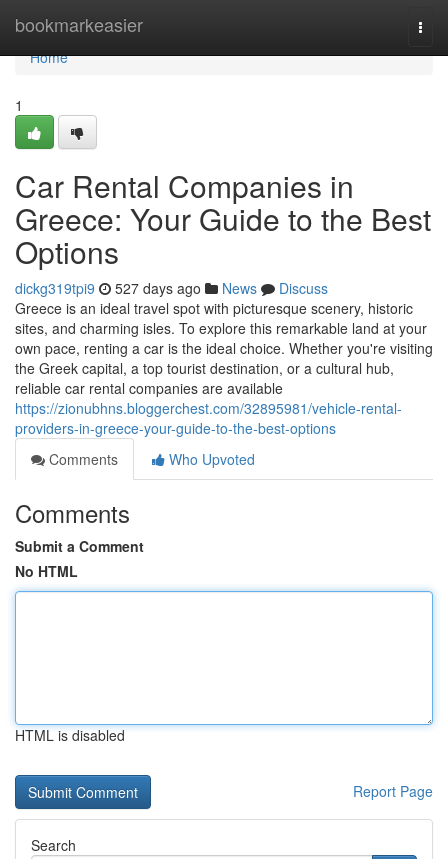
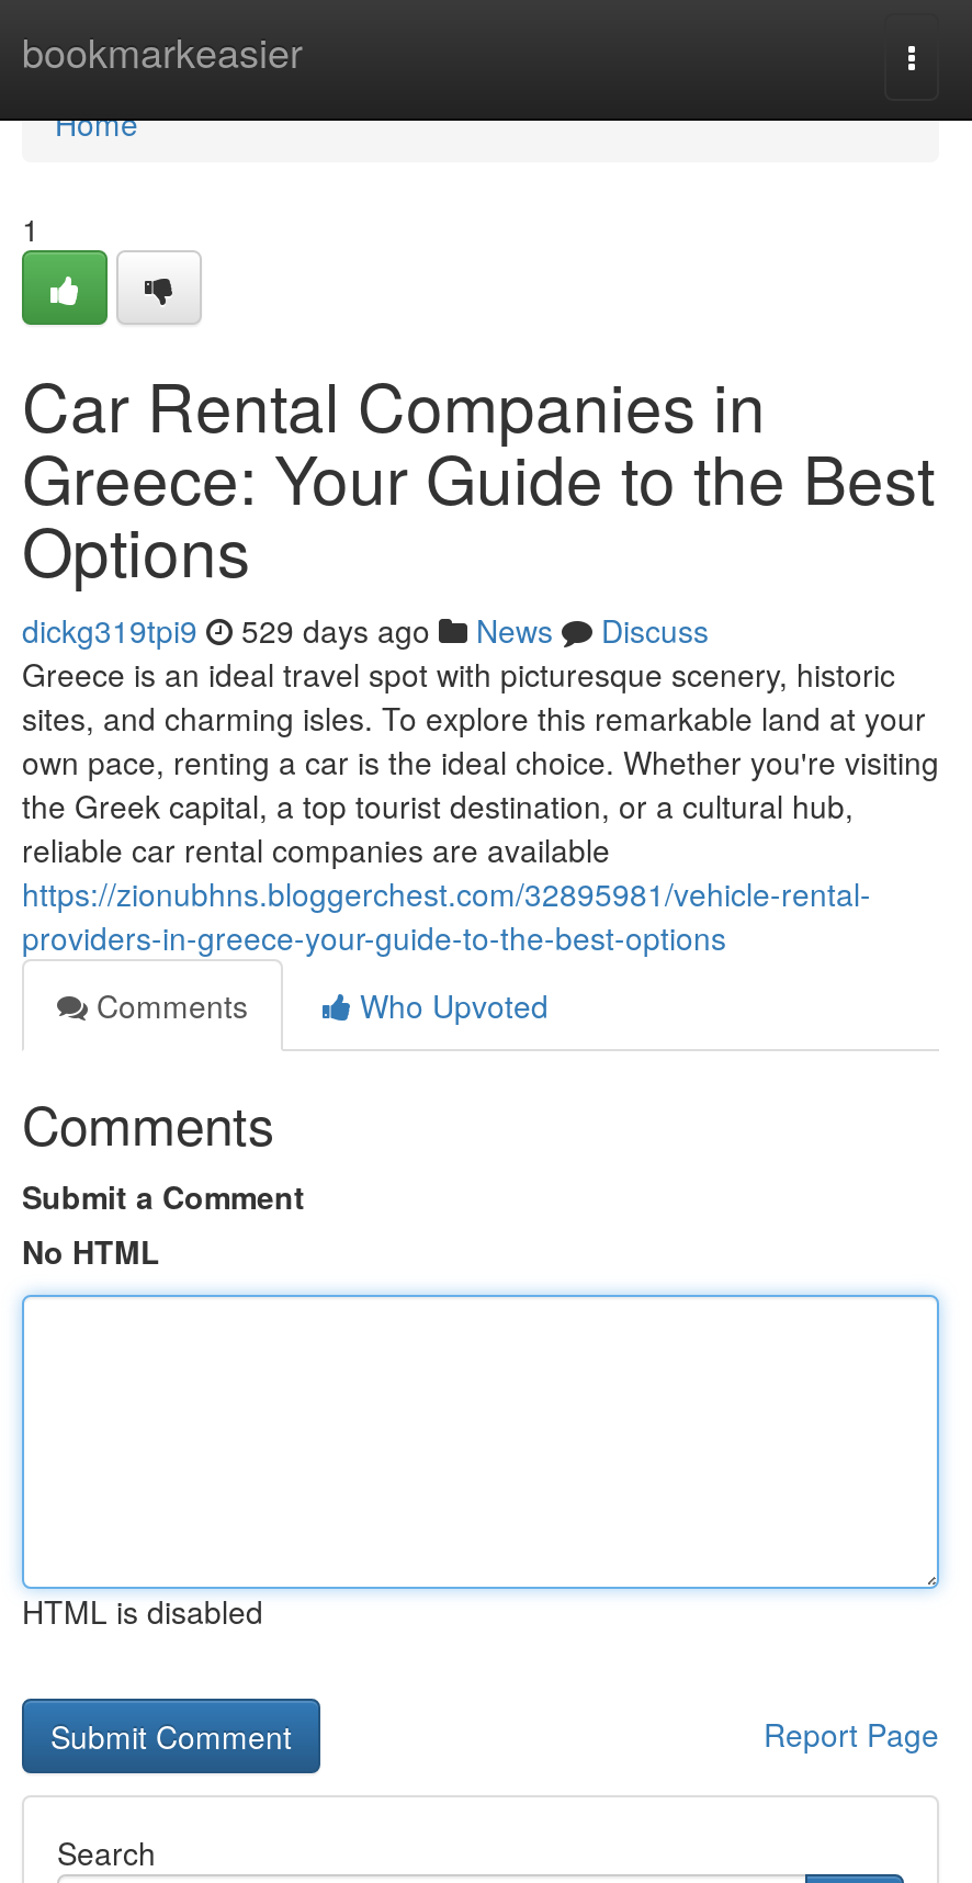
- dickg319tpi9 527 days ago News Discuss
+ dickg319tpi9 529 days ago News Discuss
